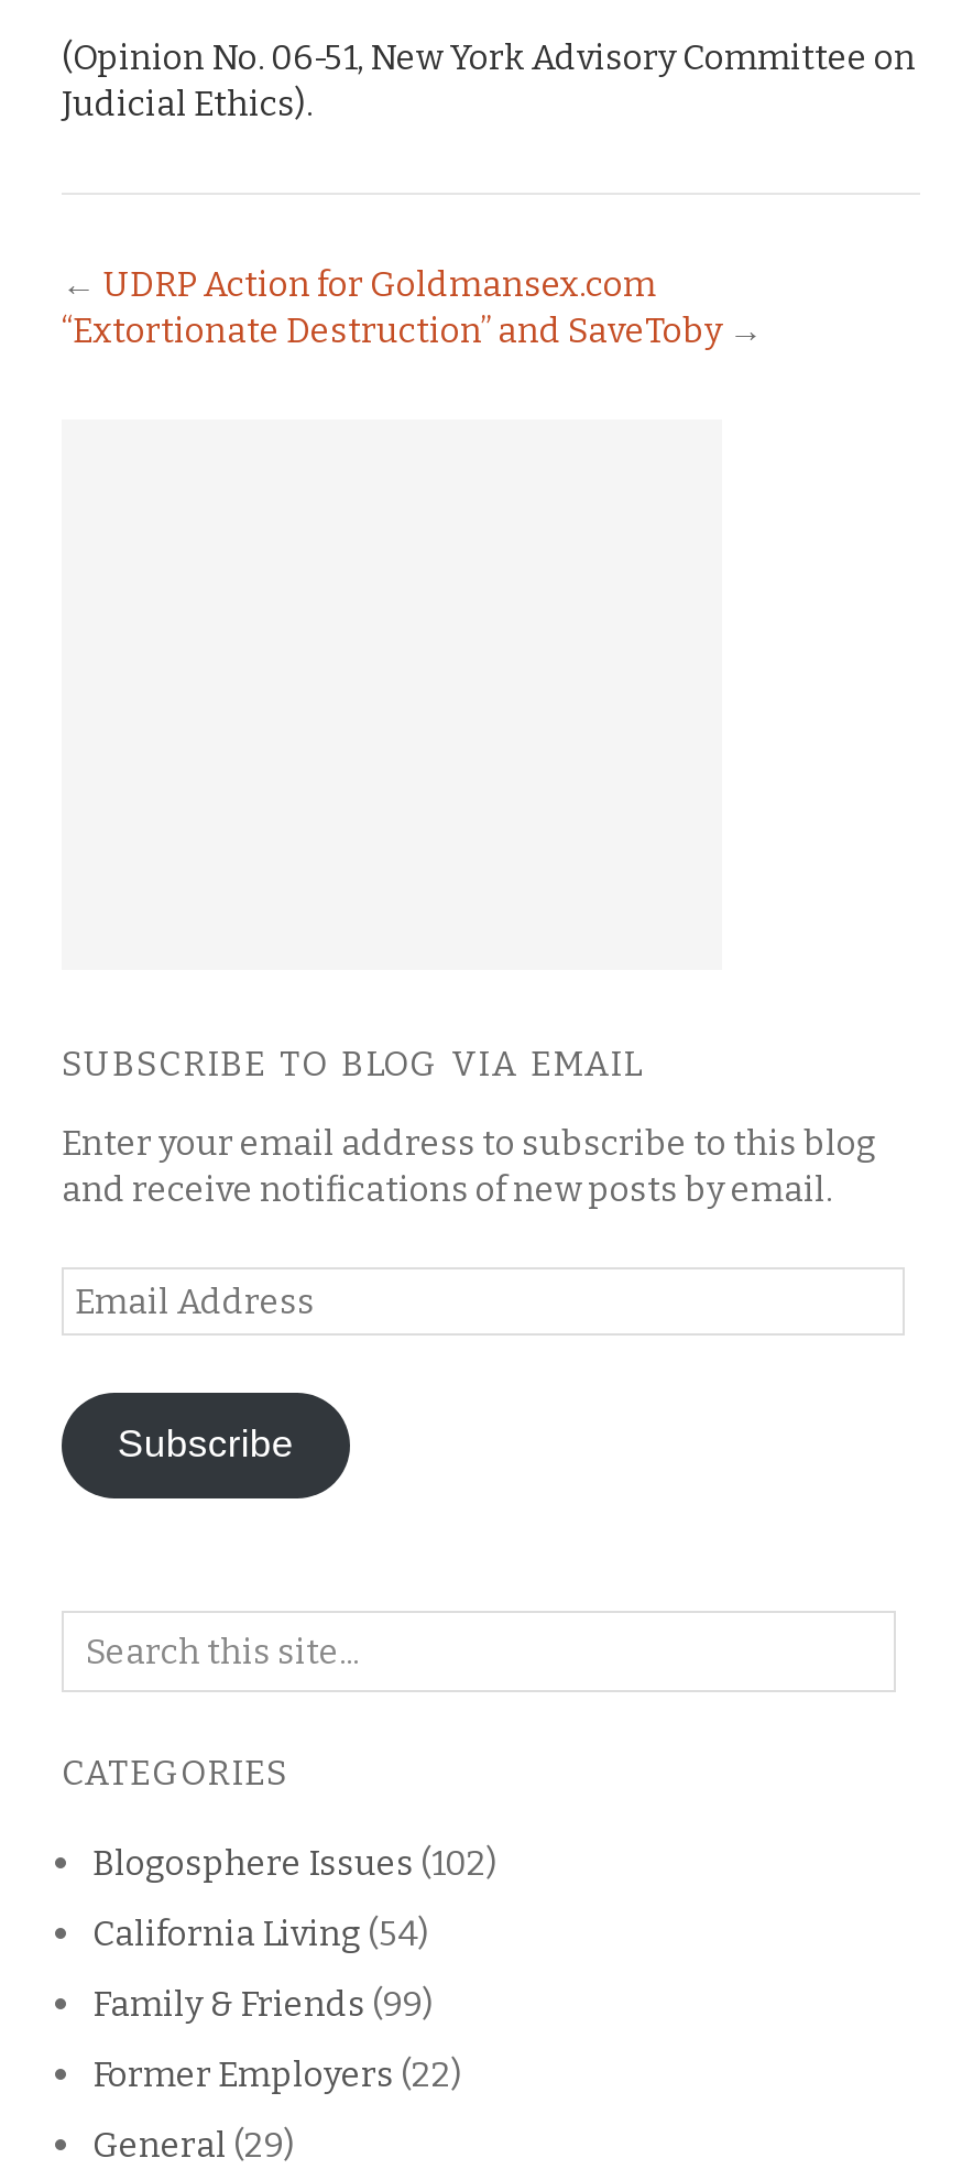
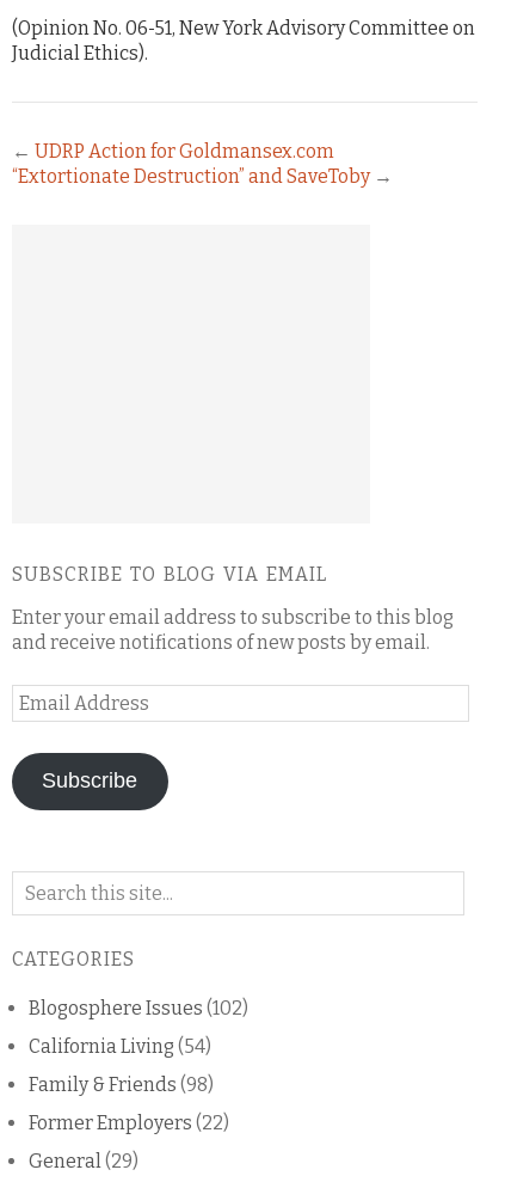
- Family & Friends (99)
+ Family & Friends (98)
